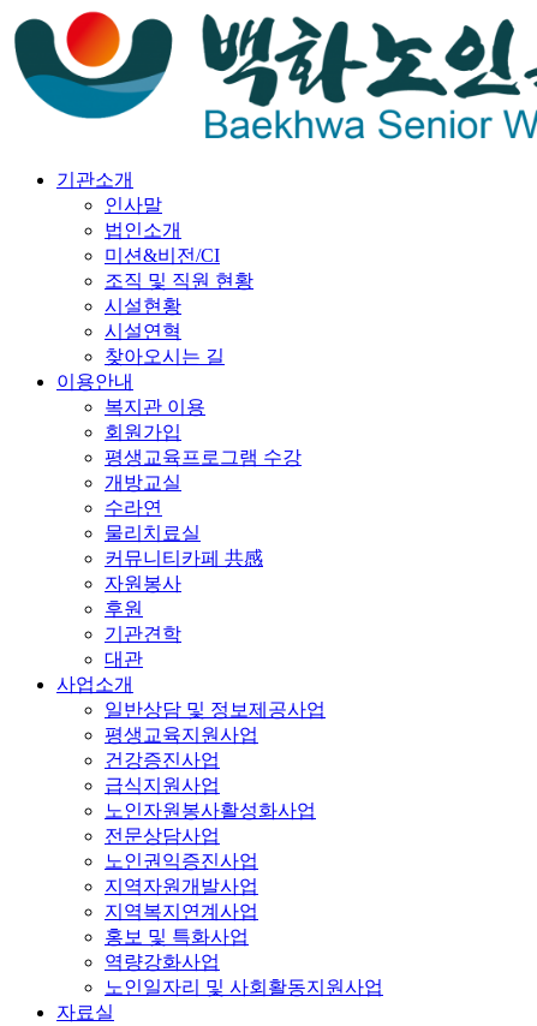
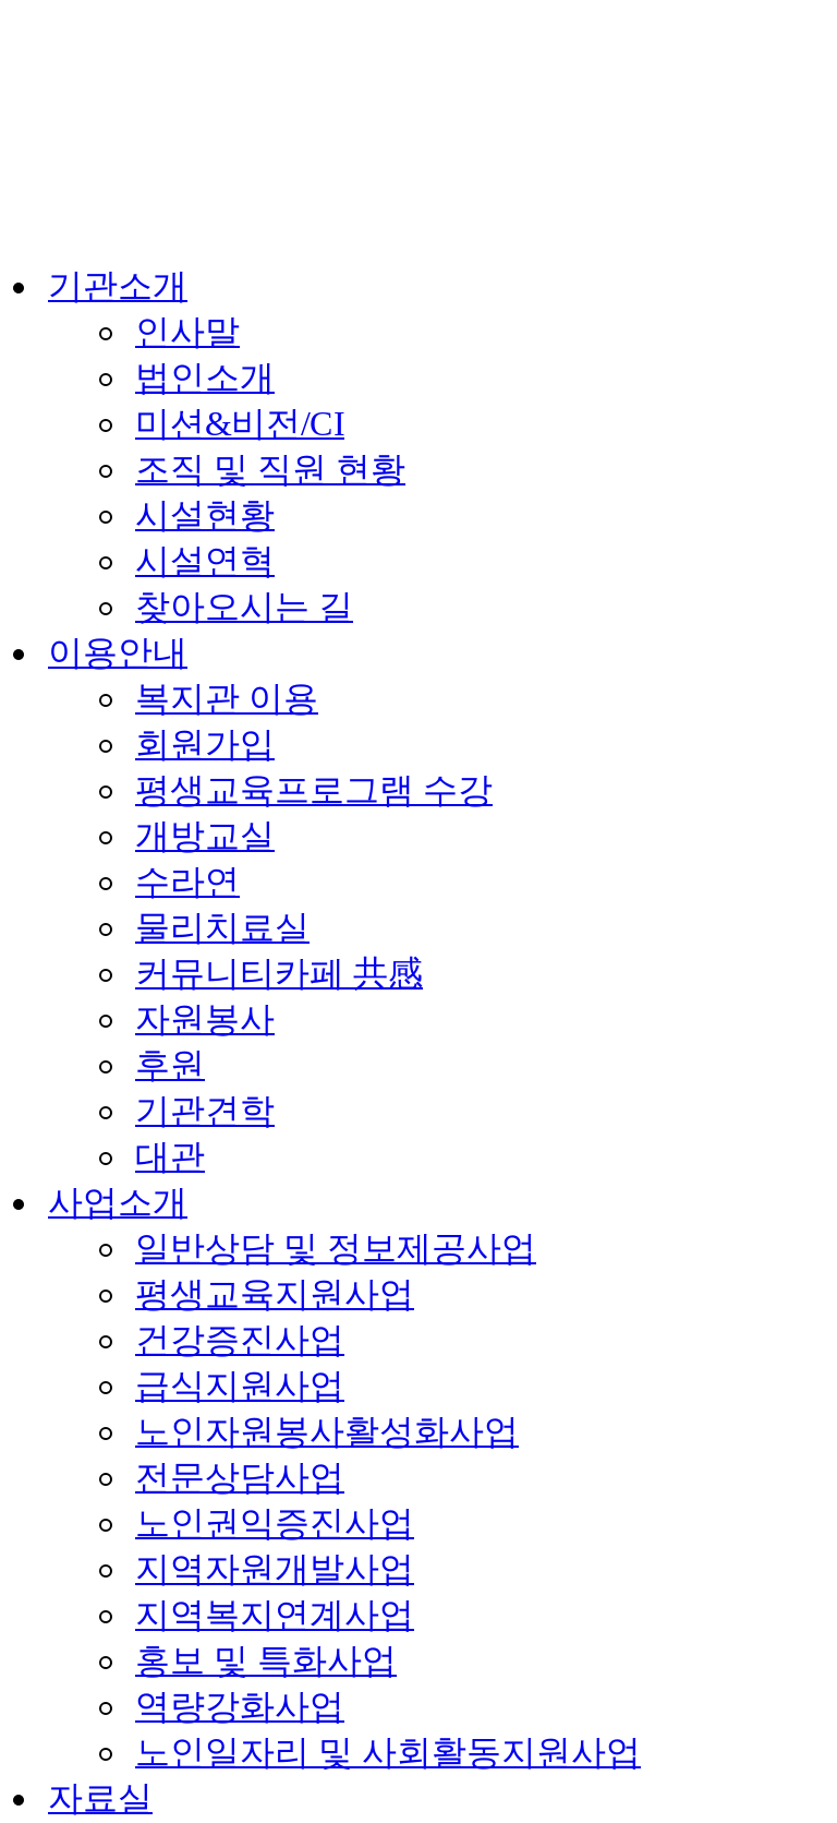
- [image]

- [image]
